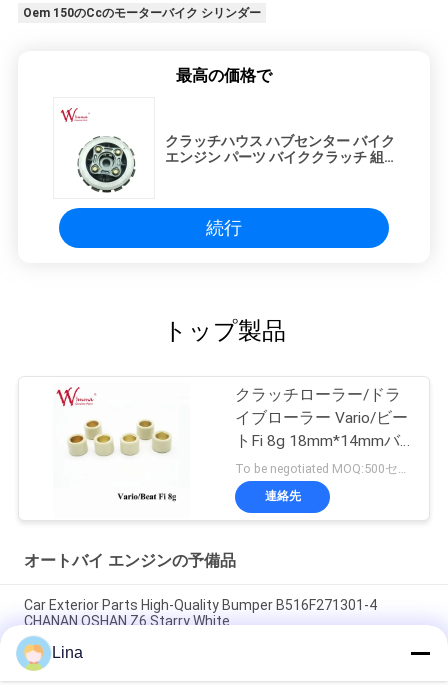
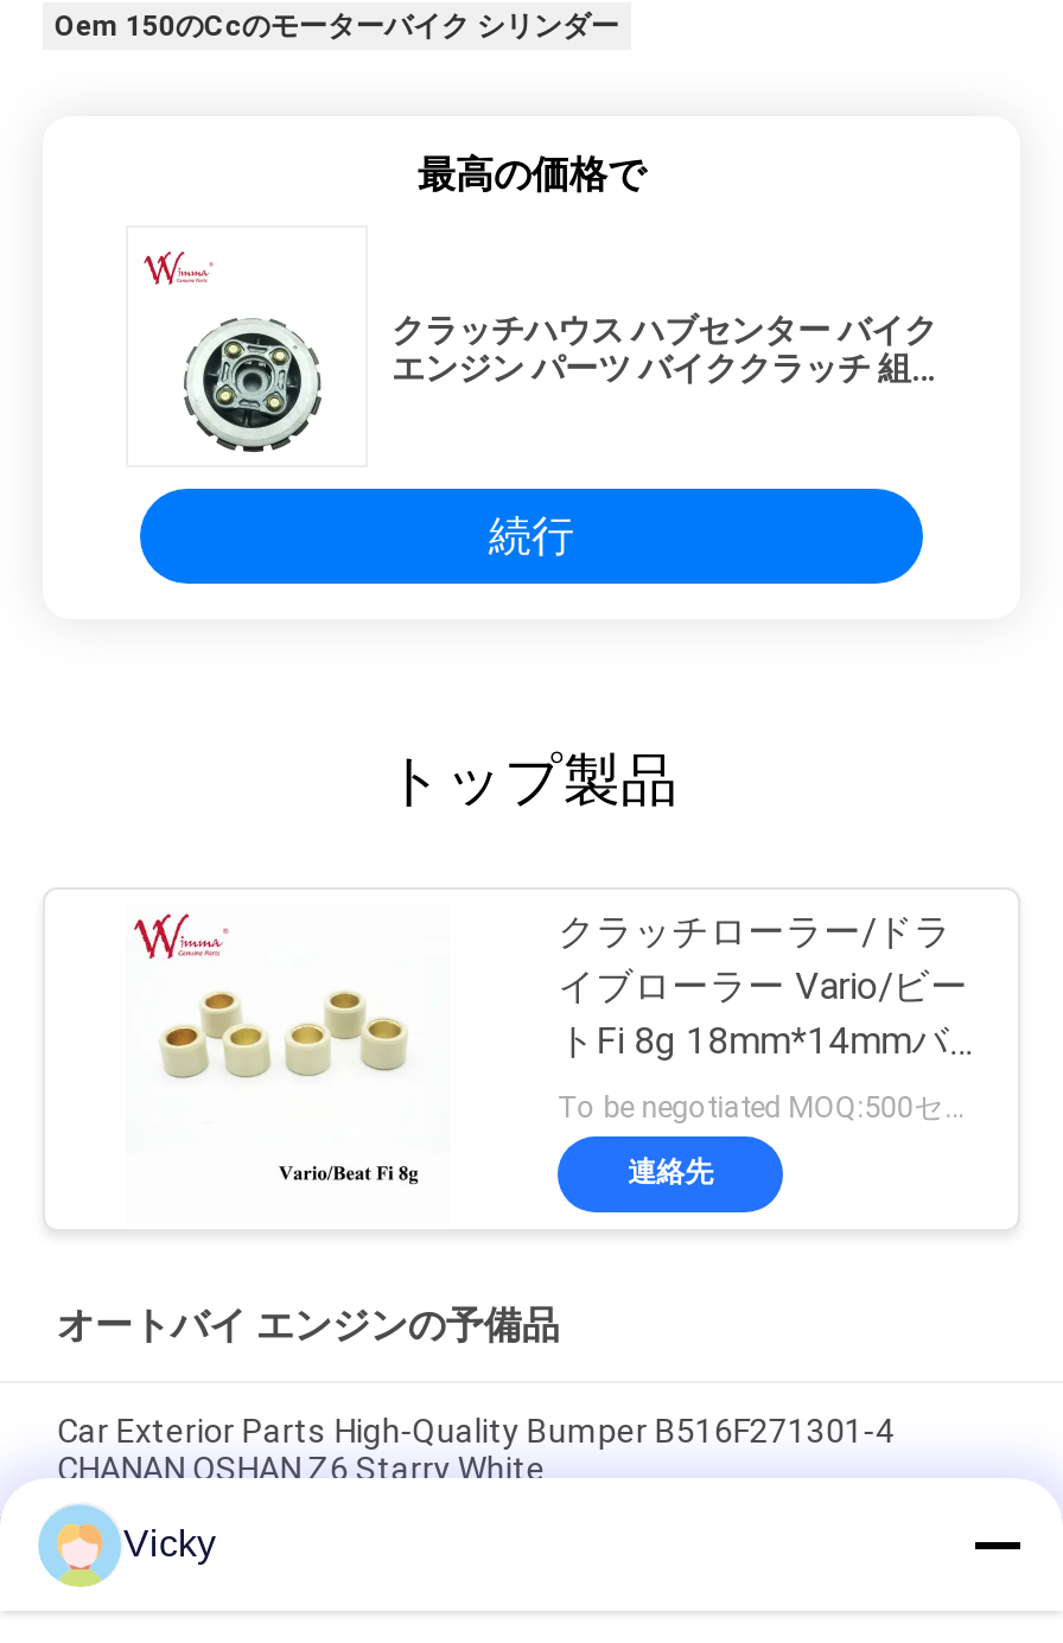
- Lina
+ Vicky
